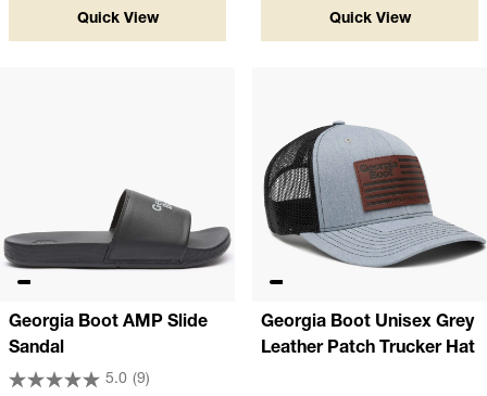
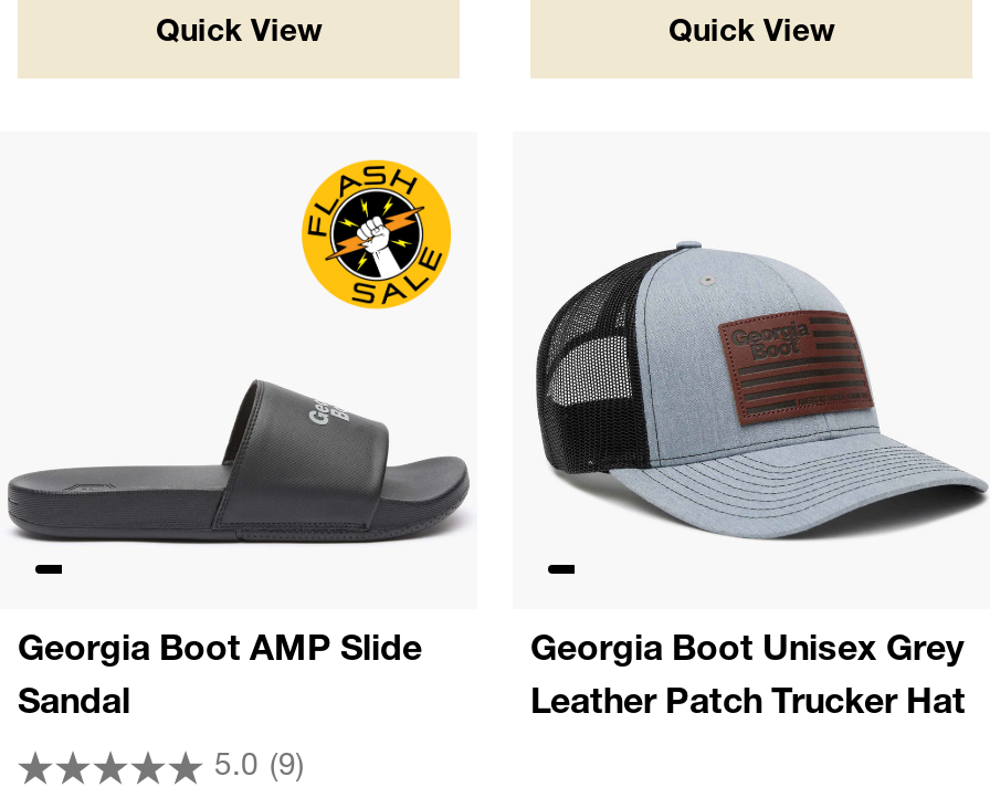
+ [image]
